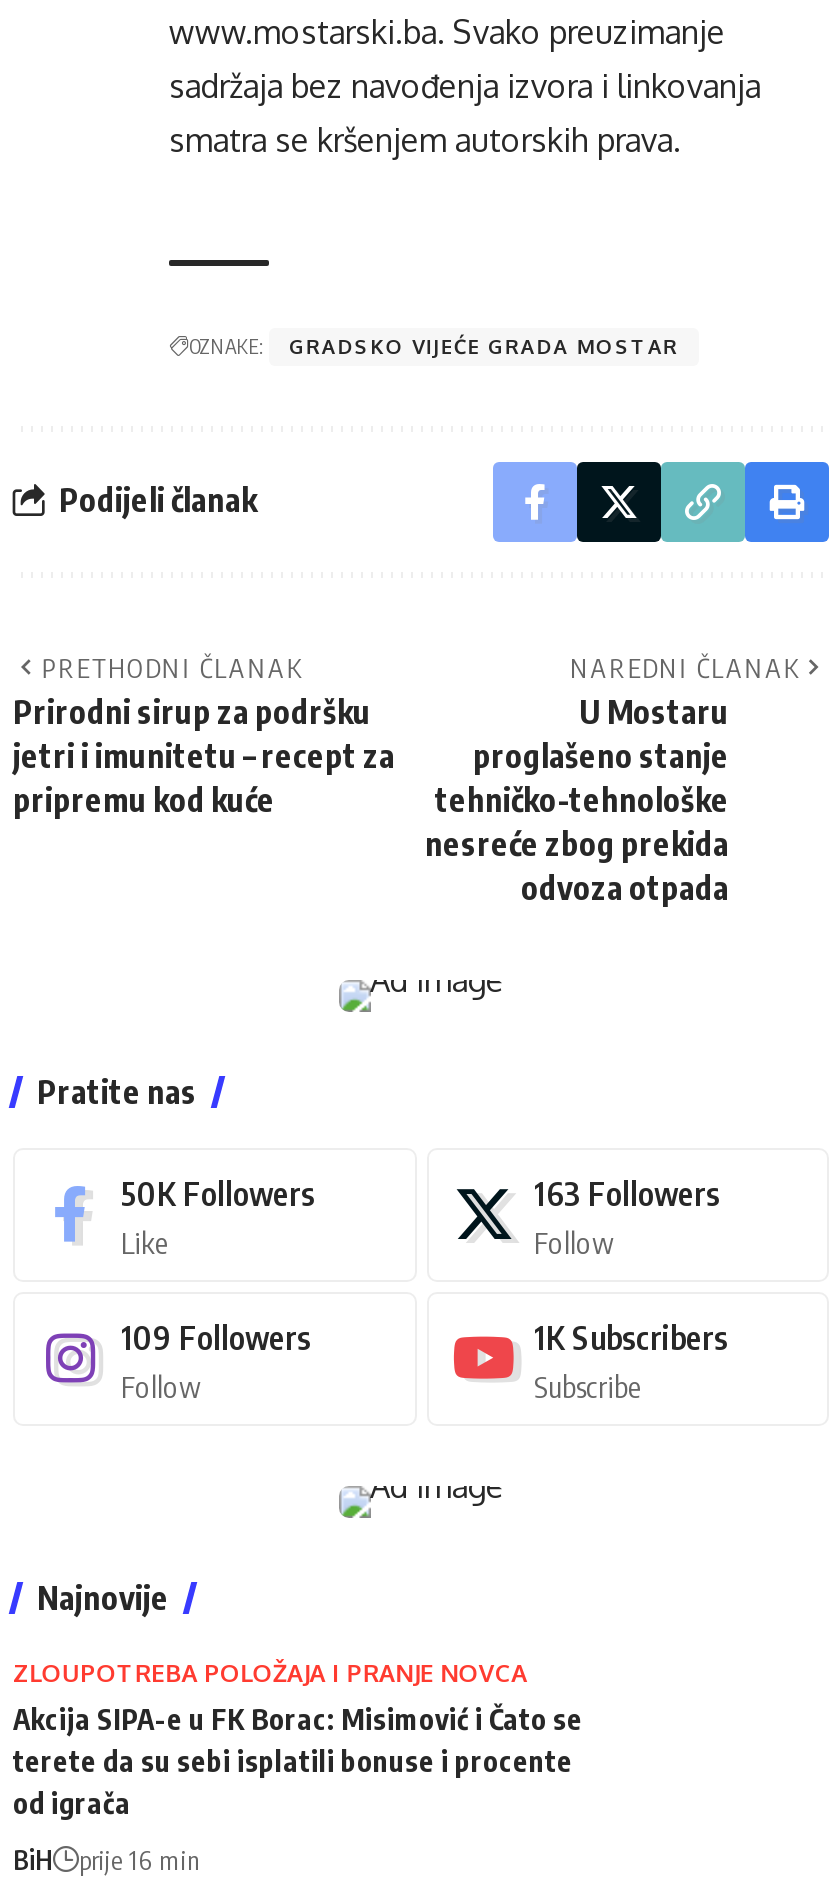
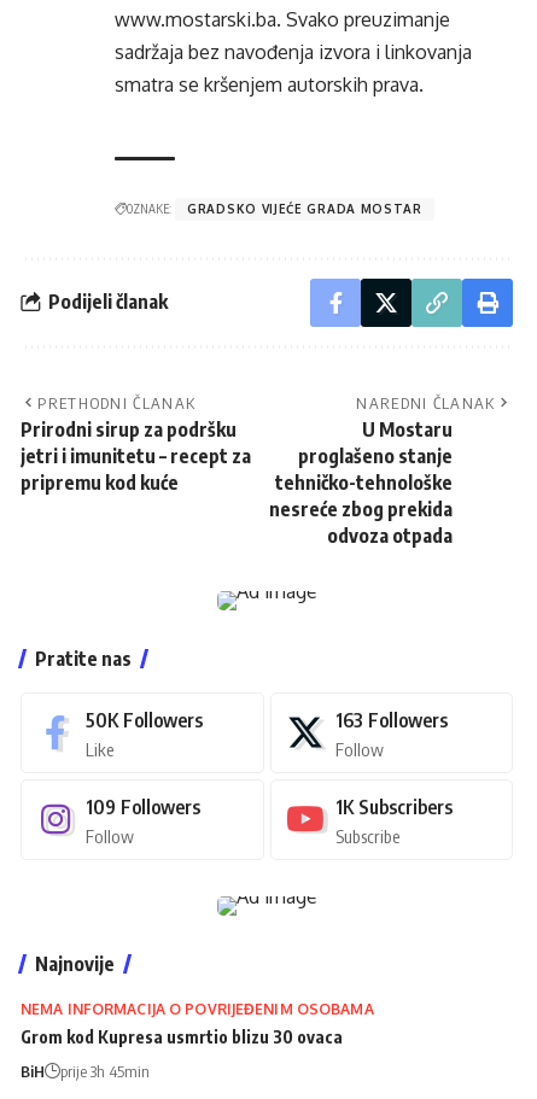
- ZLOUPOTREBA POLOŽAJA I PRANJE NOVCA
- Akcija SIPA-e u FK Borac: Misimović i Čato se
- terete da su sebi isplatili bonuse i procente
- od igrača
+ NEMA INFORMACIJA O POVRIJEĐENIM OSOBAMA
+ Grom kod Kupresa usmrtio blizu 30 ovaca

- BiH prije 16 min
+ BiH prije 3h 45min
